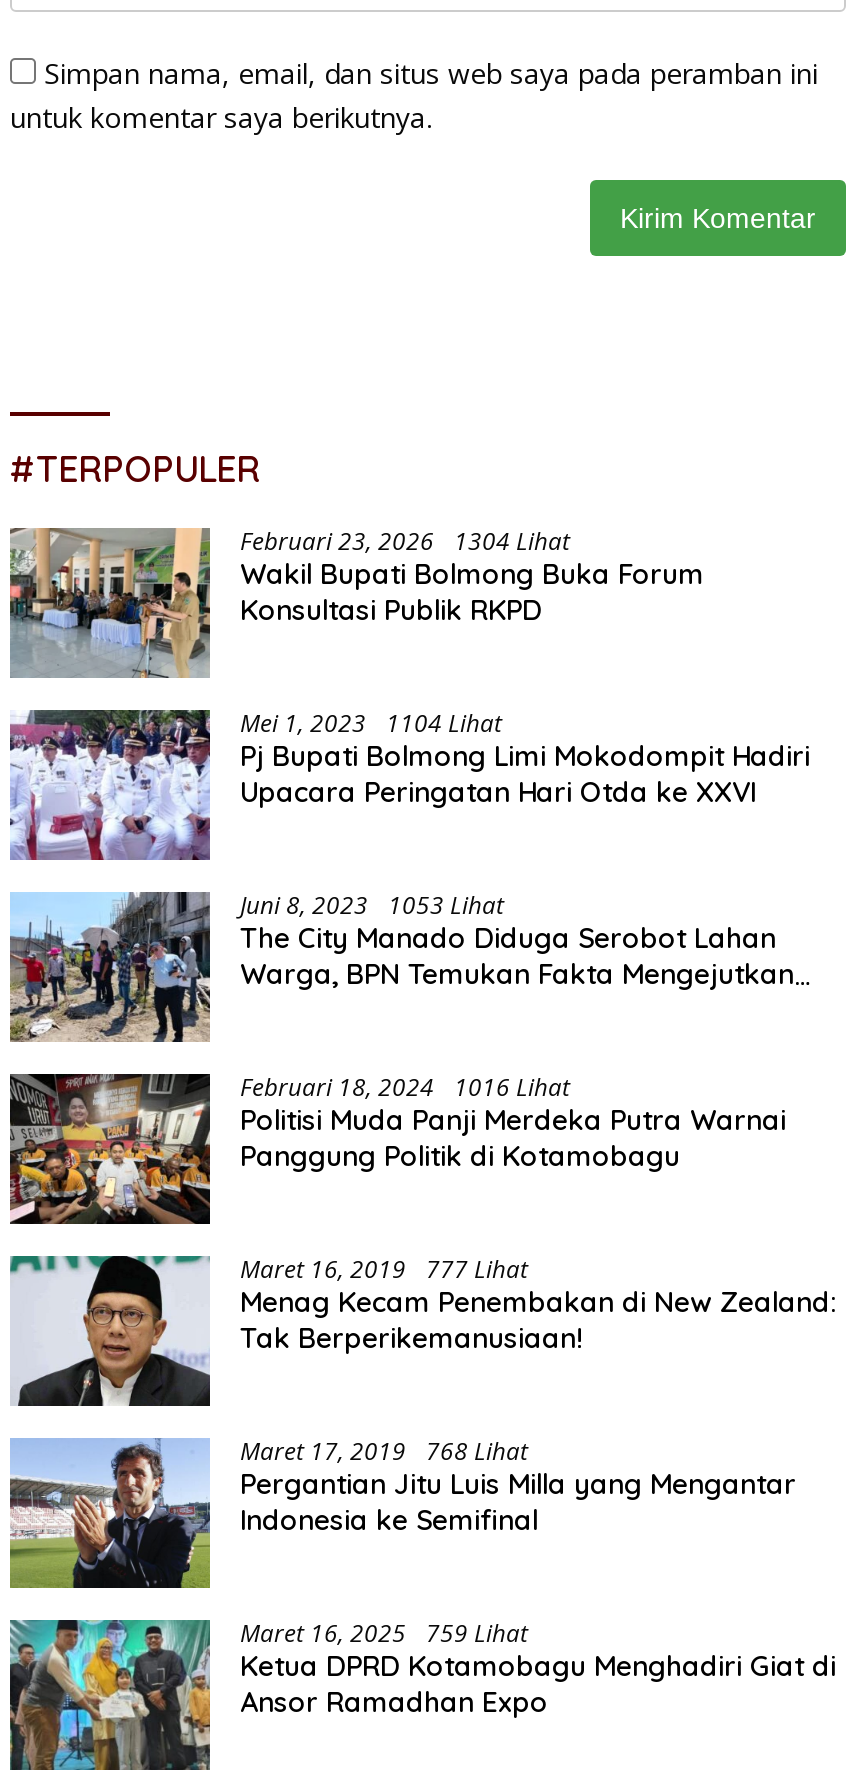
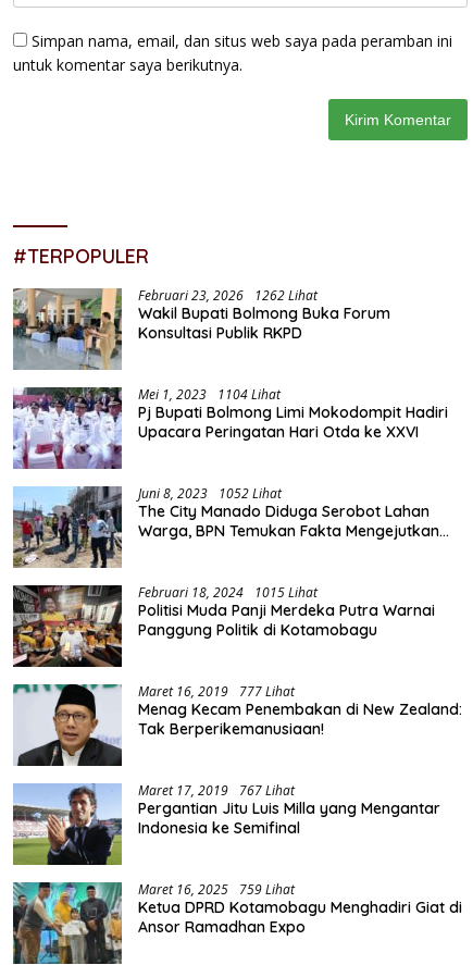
- Februari 23, 2026 1304 Lihat
+ Februari 23, 2026 1262 Lihat

- Juni 8, 2023 1053 Lihat
+ Juni 8, 2023 1052 Lihat

- Februari 18, 2024 1016 Lihat
+ Februari 18, 2024 1015 Lihat

- Maret 17, 2019 768 Lihat
+ Maret 17, 2019 767 Lihat
